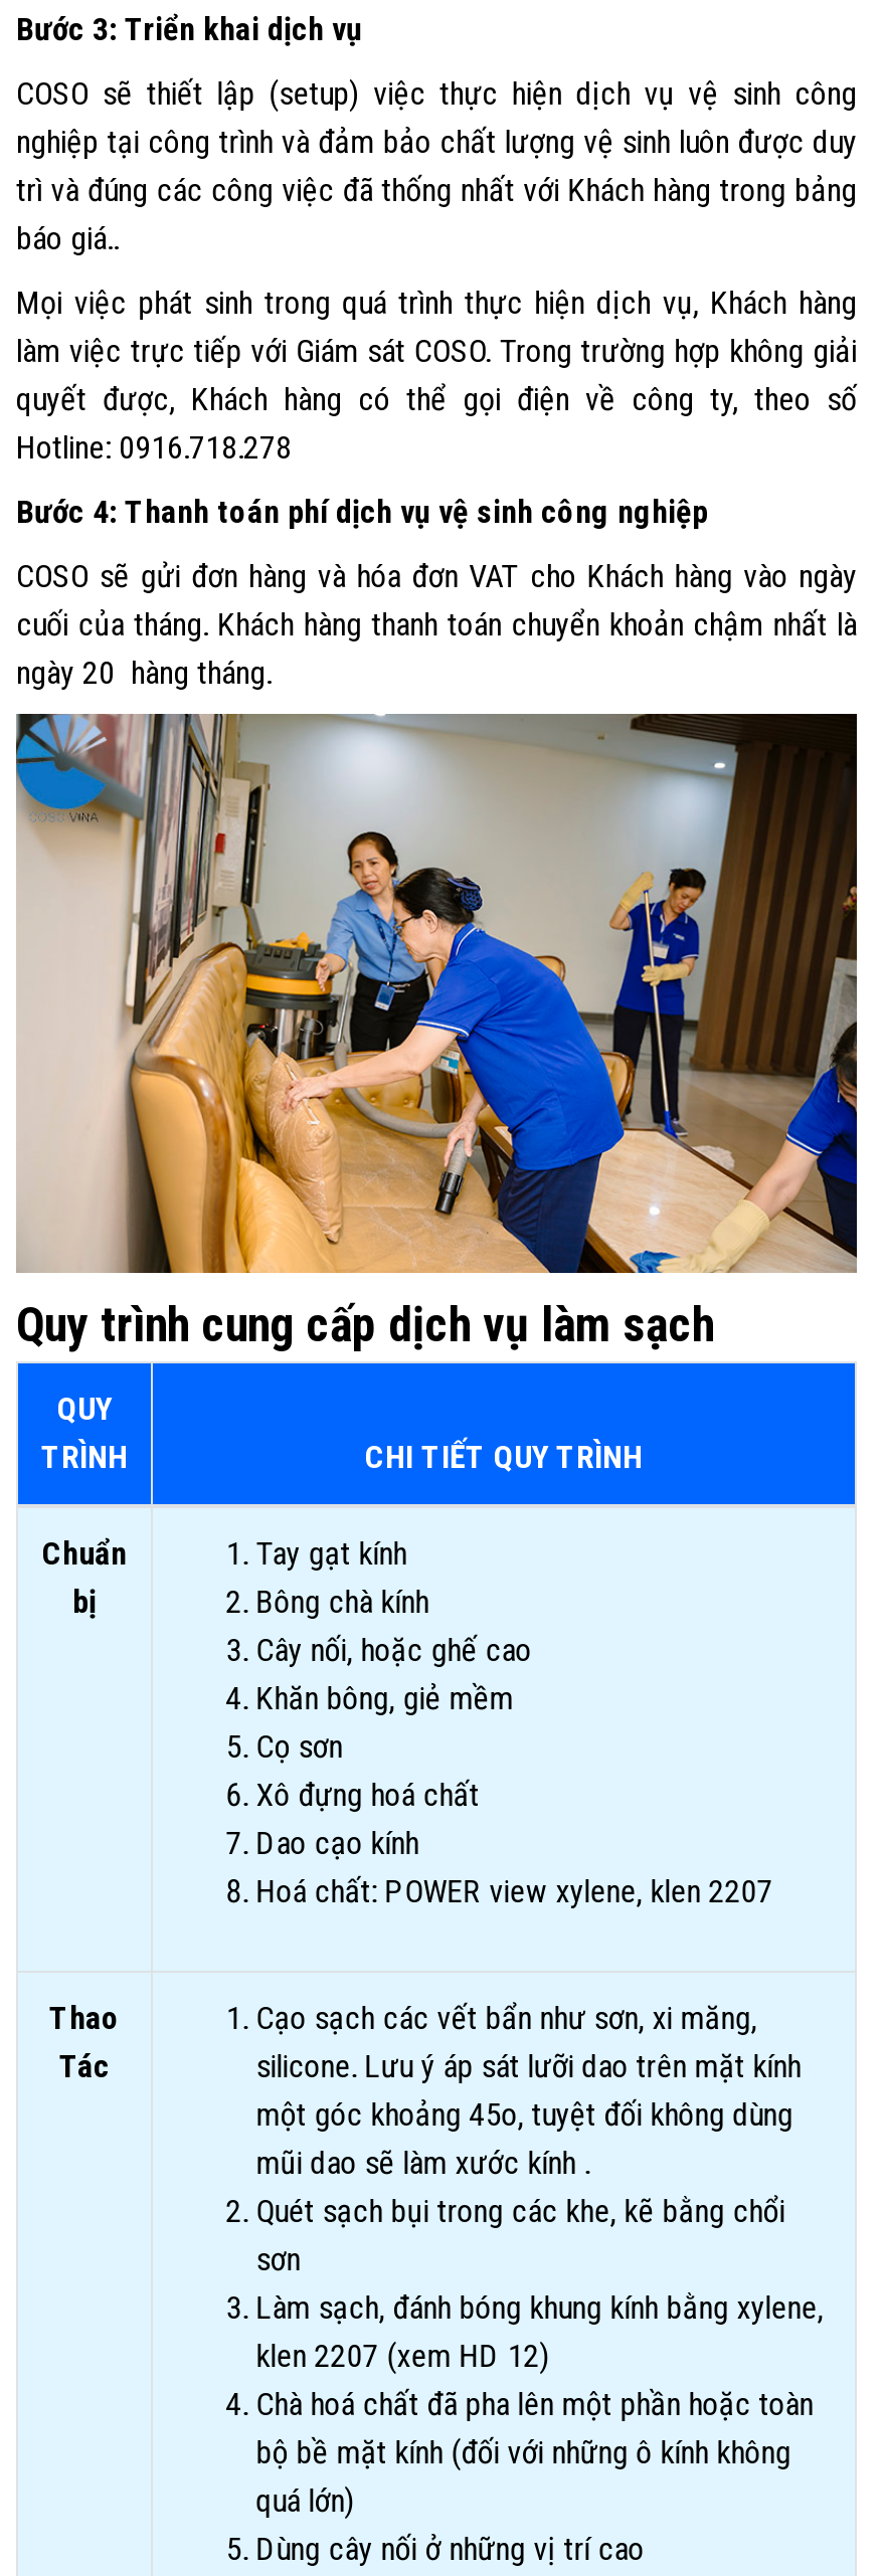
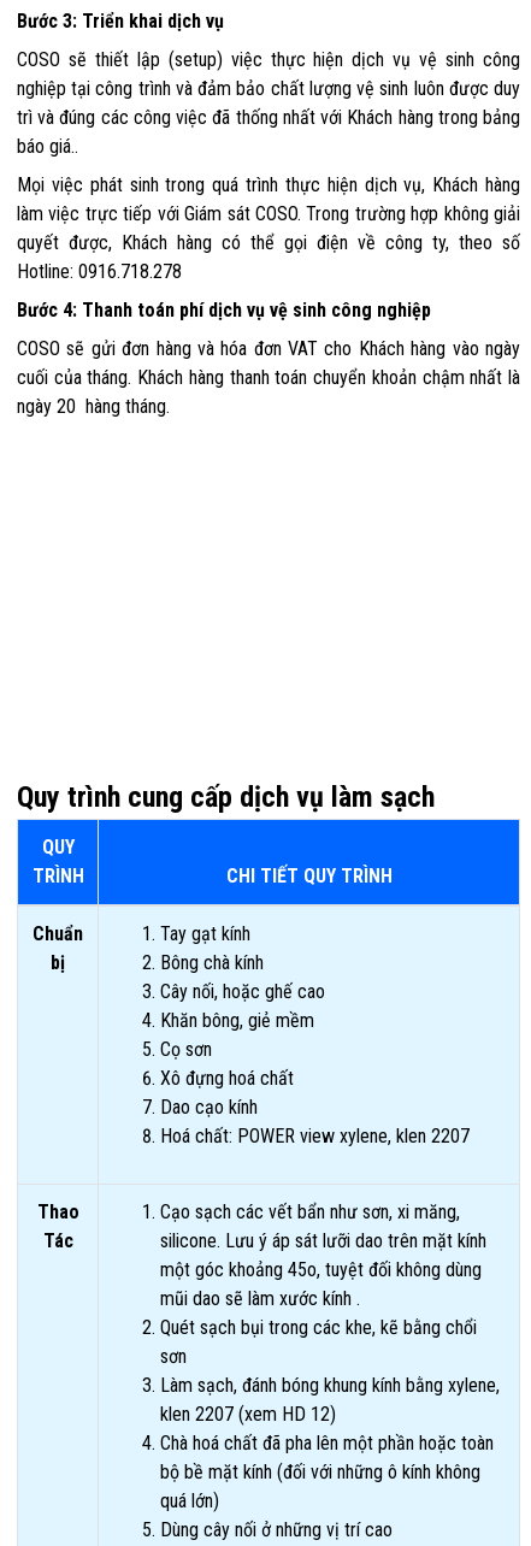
- [image]
